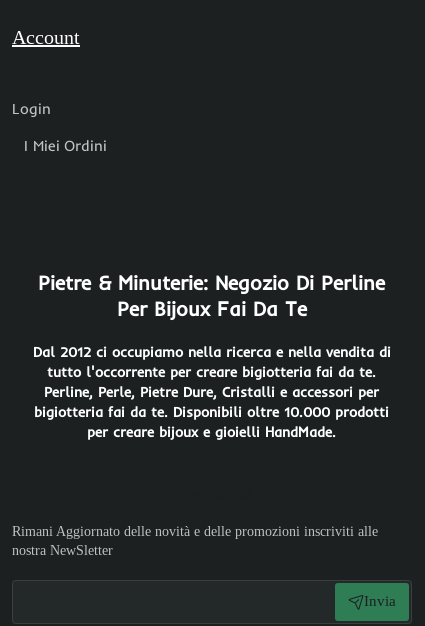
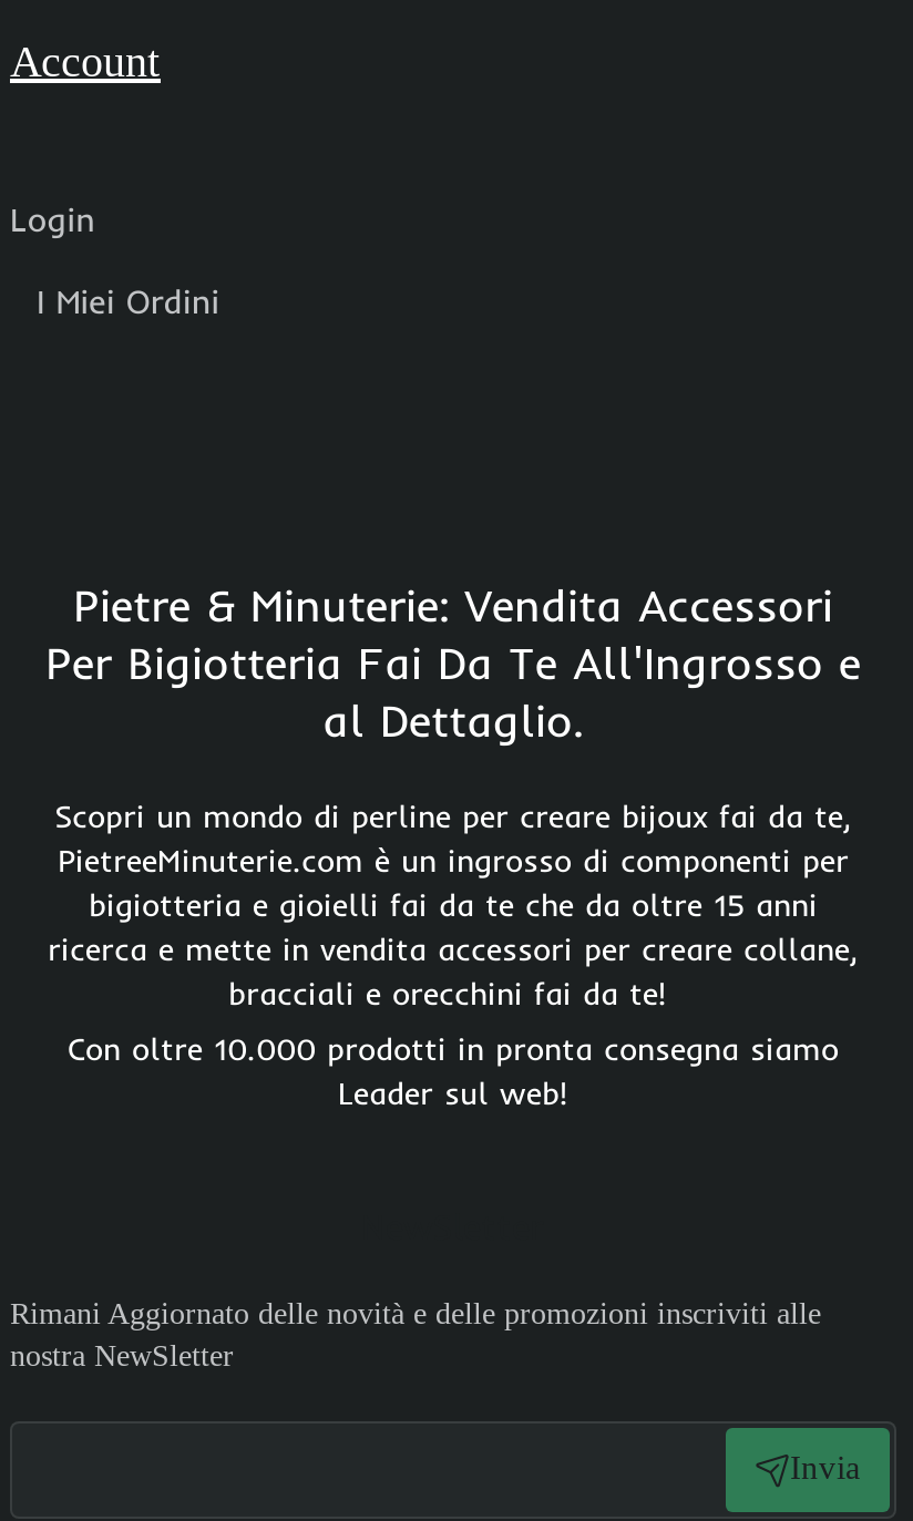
- Pietre & Minuterie: Negozio Di Perline
- Per Bijoux Fai Da Te
+ Pietre & Minuterie: Vendita Accessori
+ Per Bigiotteria Fai Da Te All'Ingrosso e
+ al Dettaglio.

- Dal 2012 ci occupiamo nella ricerca e nella vendita di
- tutto l'occorrente per creare bigiotteria fai da te.
- Perline, Perle, Pietre Dure, Cristalli e accessori per
- bigiotteria fai da te. Disponibili oltre 10.000 prodotti
- per creare bijoux e gioielli HandMade.
+ Scopri un mondo di perline per creare bijoux fai da te,
+ PietreeMinuterie.com è un ingrosso di componenti per
+ bigiotteria e gioielli fai da te che da oltre 15 anni
+ ricerca e mette in vendita accessori per creare collane,
+ bracciali e orecchini fai da te!
+ Con oltre 10.000 prodotti in pronta consegna siamo
+ Leader sul web!
